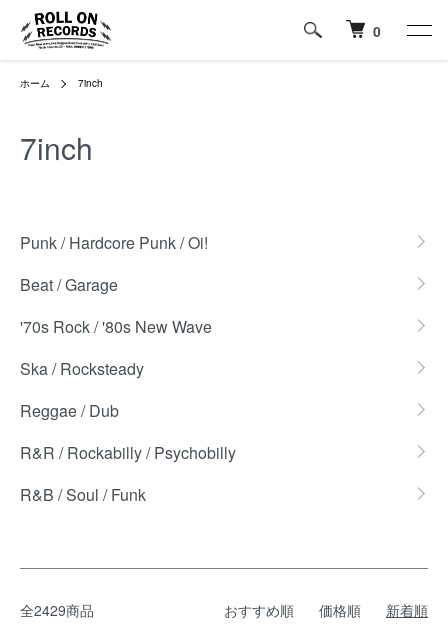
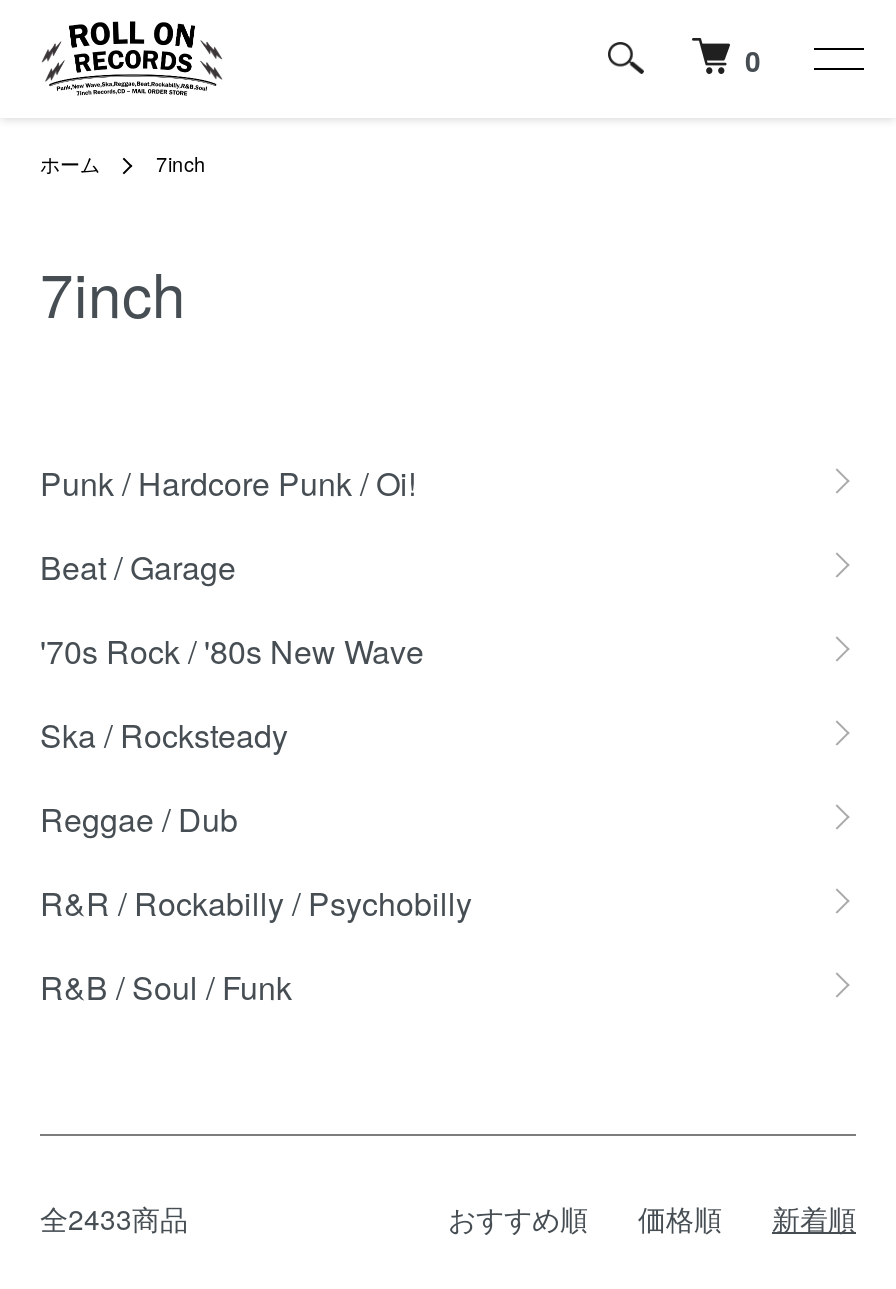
- 全2429商品
+ 全2433商品
